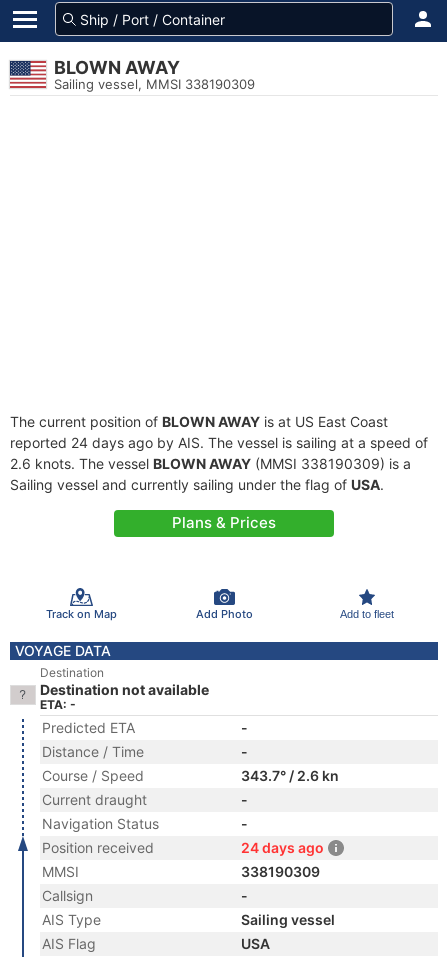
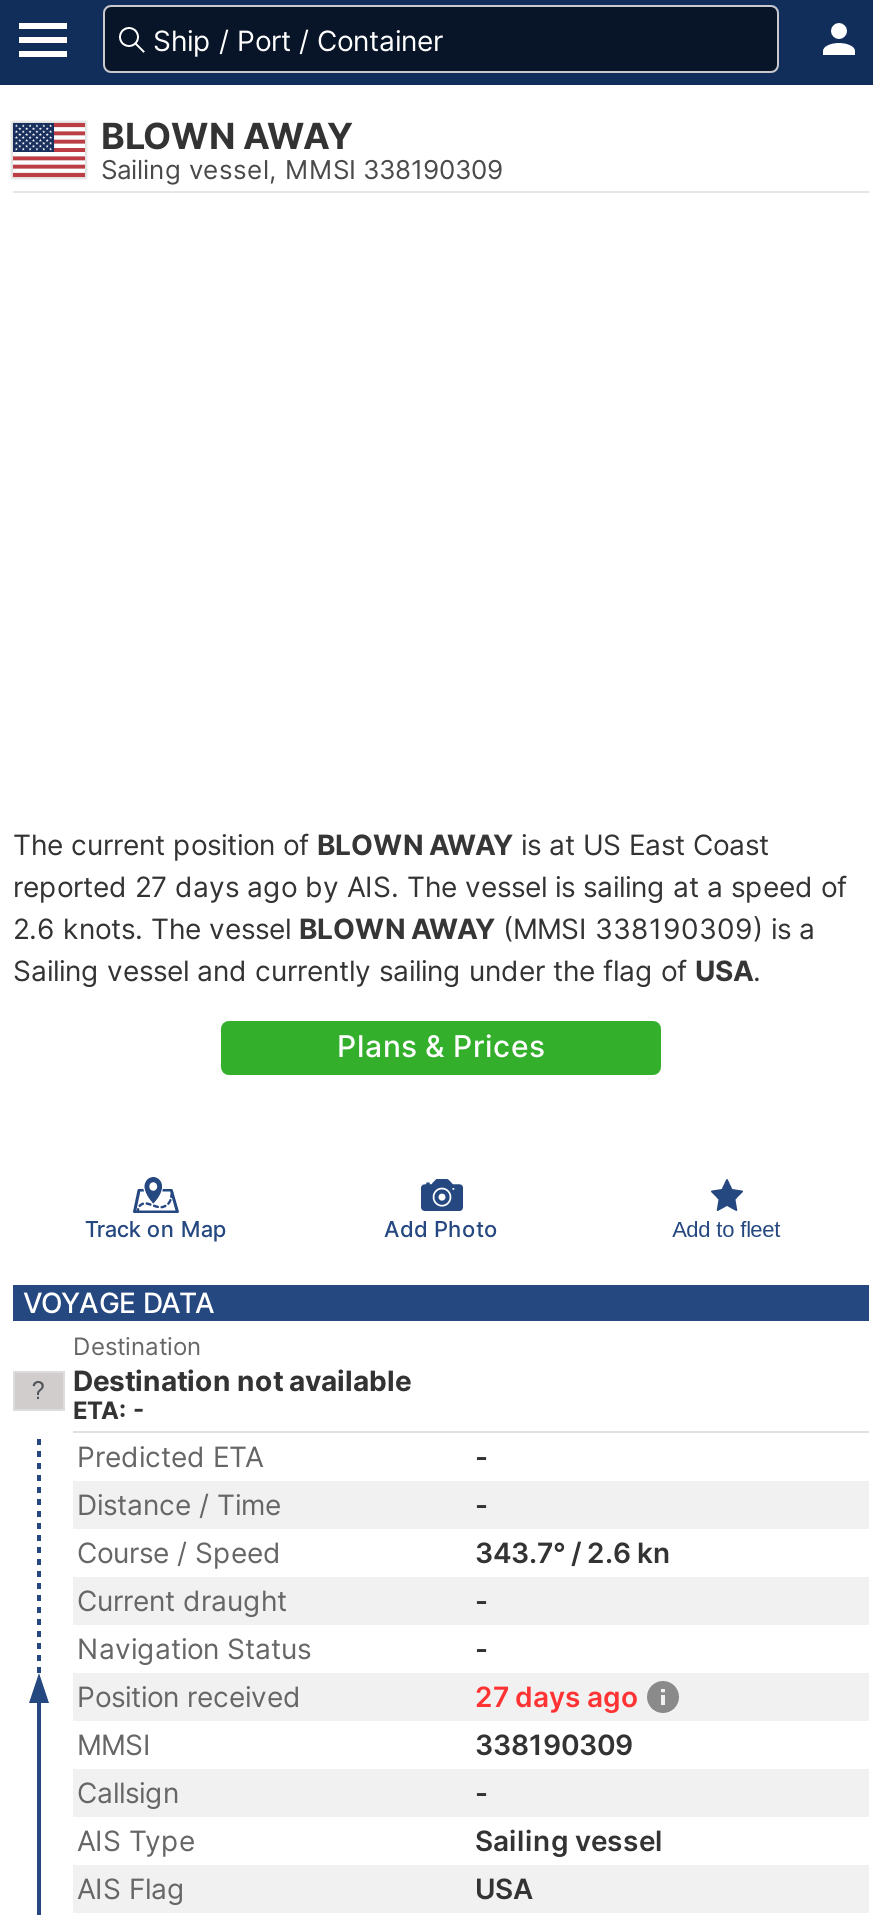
- reported 24 days ago by AIS. The vessel is sailing at a speed of
+ reported 27 days ago by AIS. The vessel is sailing at a speed of

- 24 days ago
+ 27 days ago
